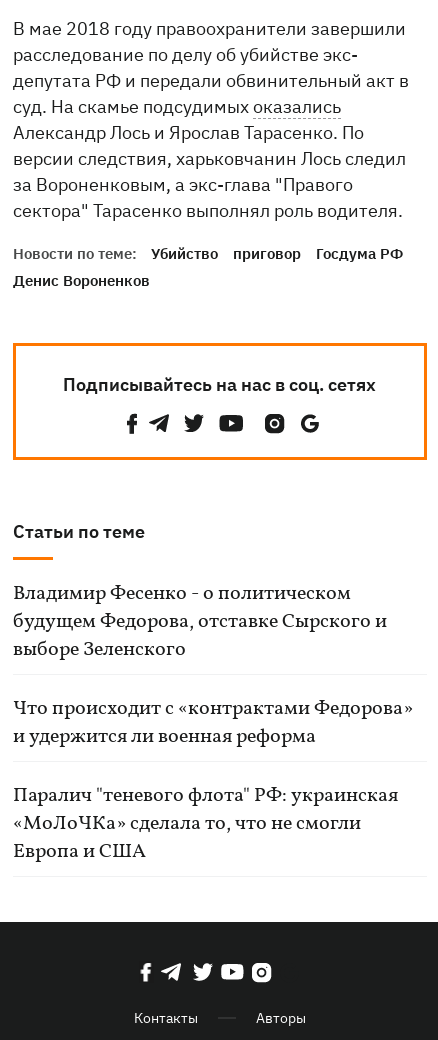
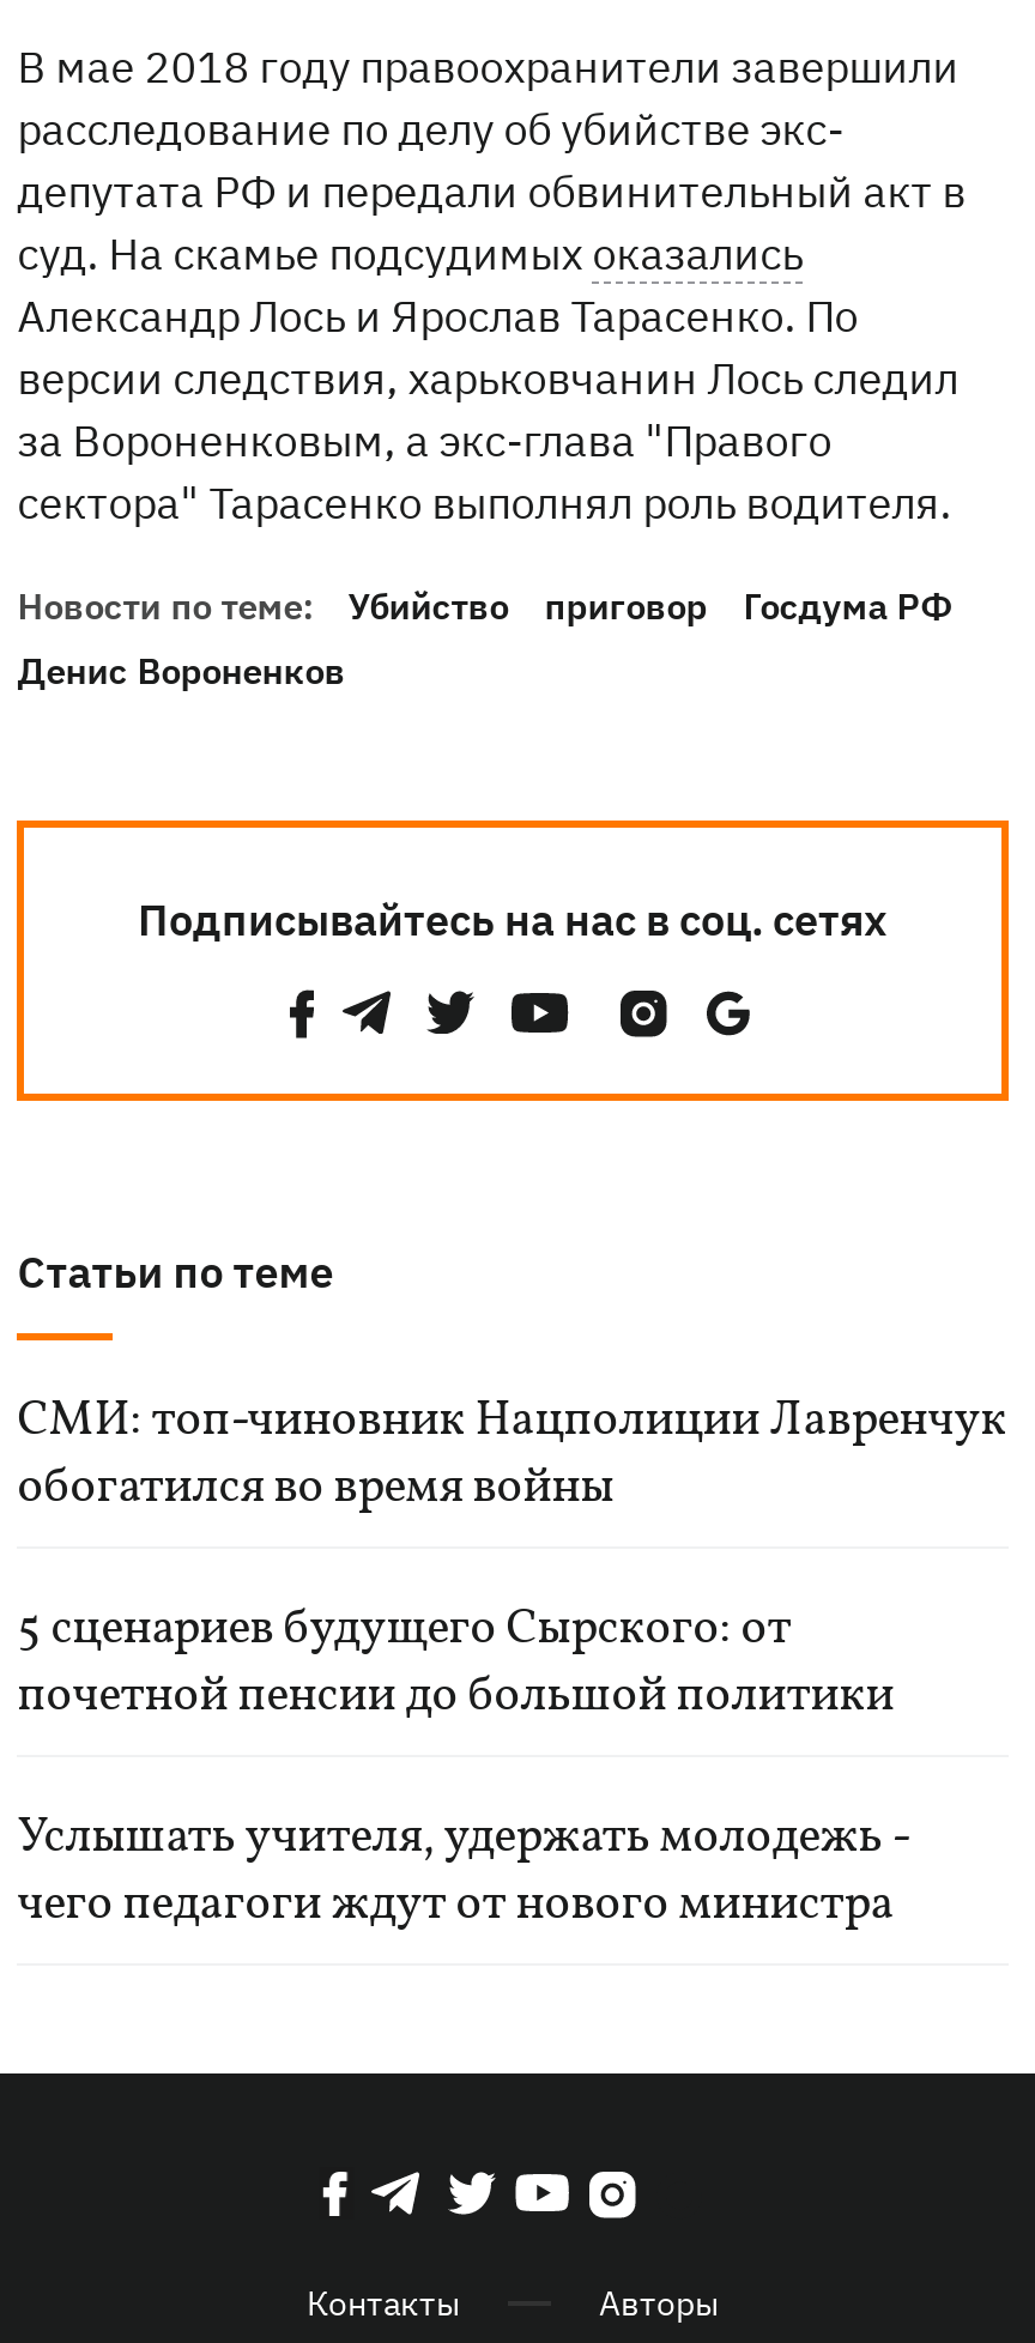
- Владимир Фесенко - о политическом
- будущем Федорова, отставке Сырского и
- выборе Зеленского
+ СМИ: топ-чиновник Нацполиции Лавренчук
+ обогатился во время войны

- Что происходит с «контрактами Федорова»
- и удержится ли военная реформа
+ 5 сценариев будущего Сырского: от
+ почетной пенсии до большой политики

- Паралич "теневого флота" РФ: украинская
- «МоЛоЧКа» сделала то, что не смогли
- Европа и США
+ Услышать учителя, удержать молодежь -
+ чего педагоги ждут от нового министра
